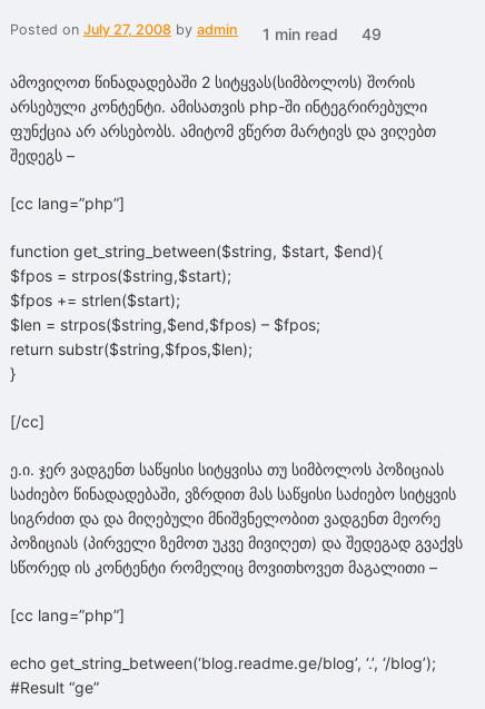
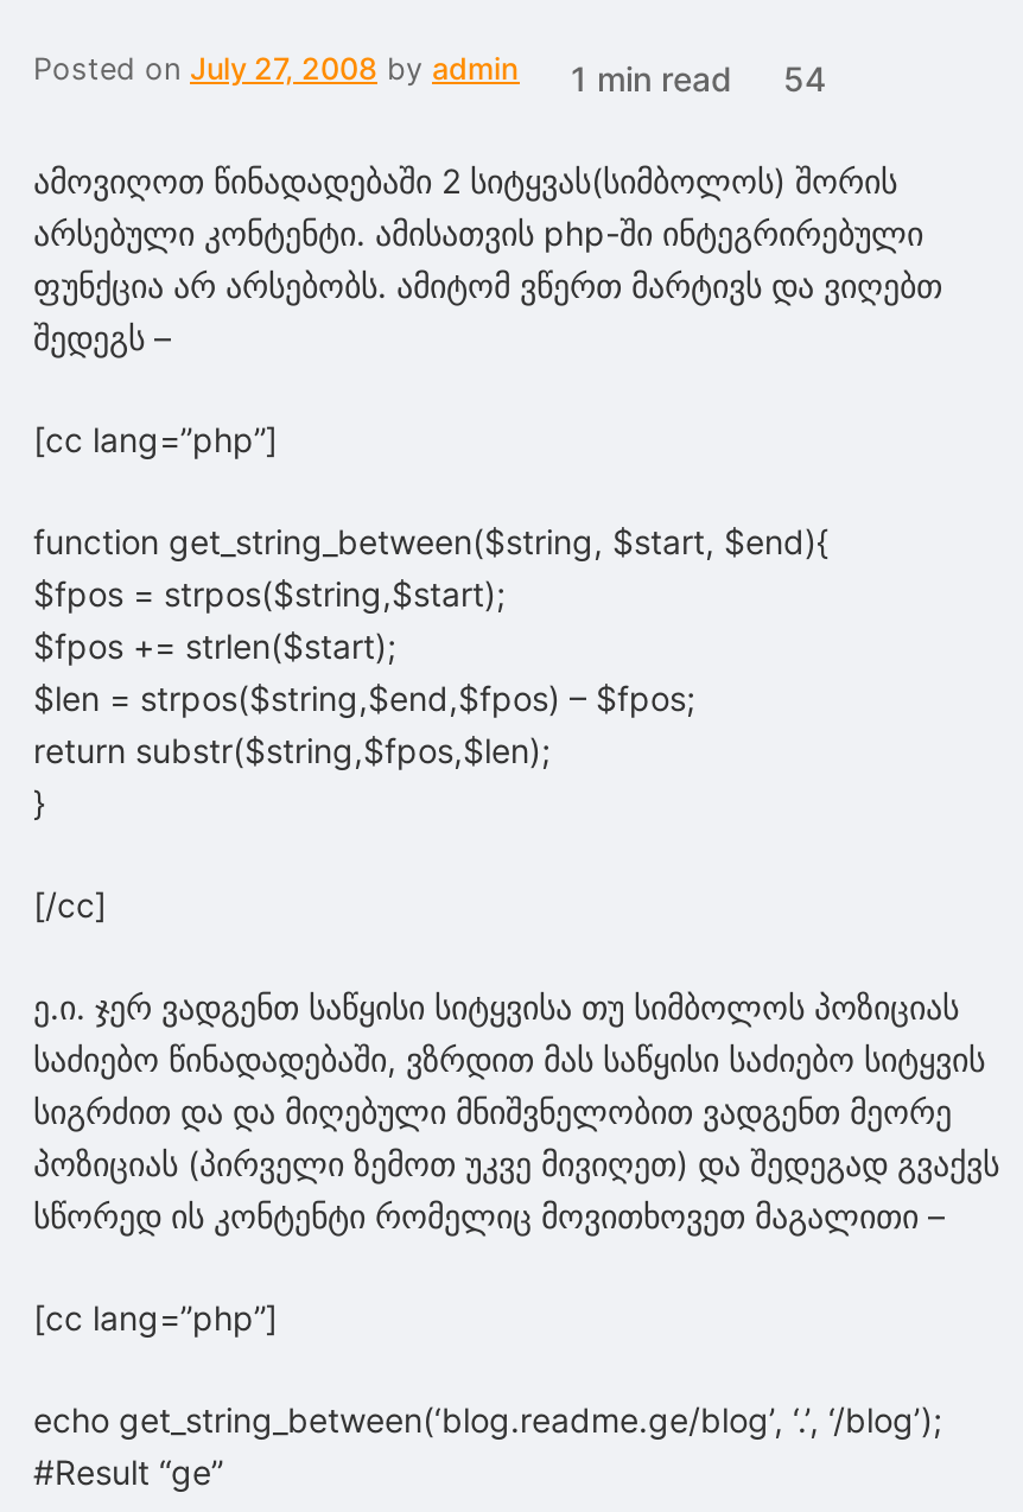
- Posted on July 27, 2008 by admin 1 min read 49
+ Posted on July 27, 2008 by admin 1 min read 54
